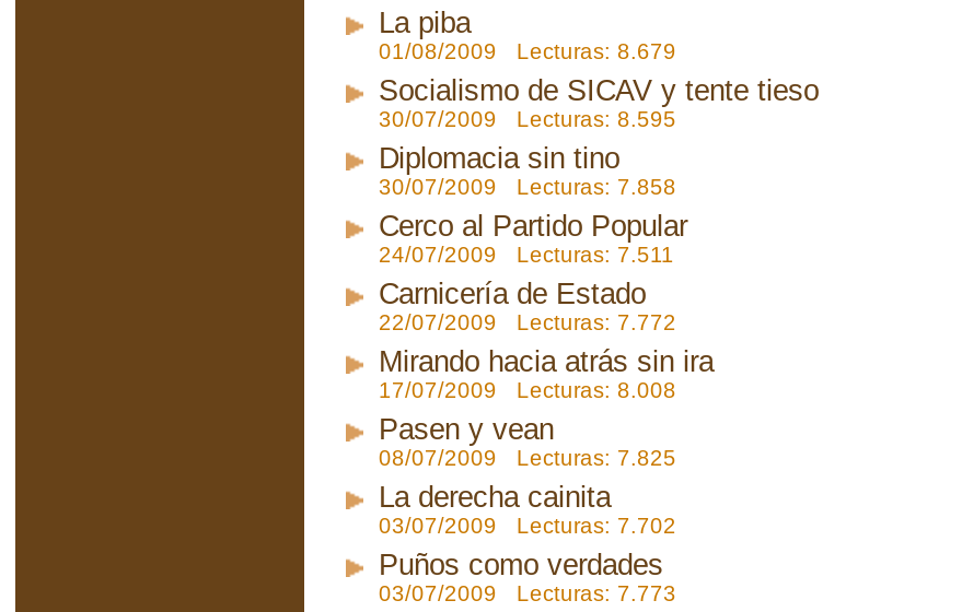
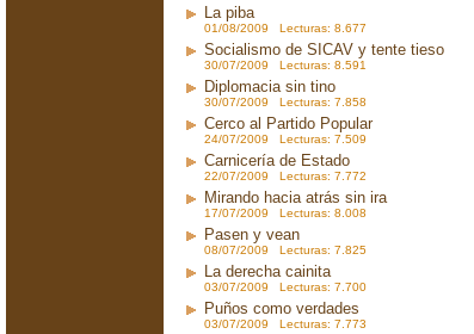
- 01/08/2009 Lecturas: 8.679
+ 01/08/2009 Lecturas: 8.677

- 30/07/2009 Lecturas: 8.595
+ 30/07/2009 Lecturas: 8.591

- 24/07/2009 Lecturas: 7.511
+ 24/07/2009 Lecturas: 7.509

- 03/07/2009 Lecturas: 7.702
+ 03/07/2009 Lecturas: 7.700
